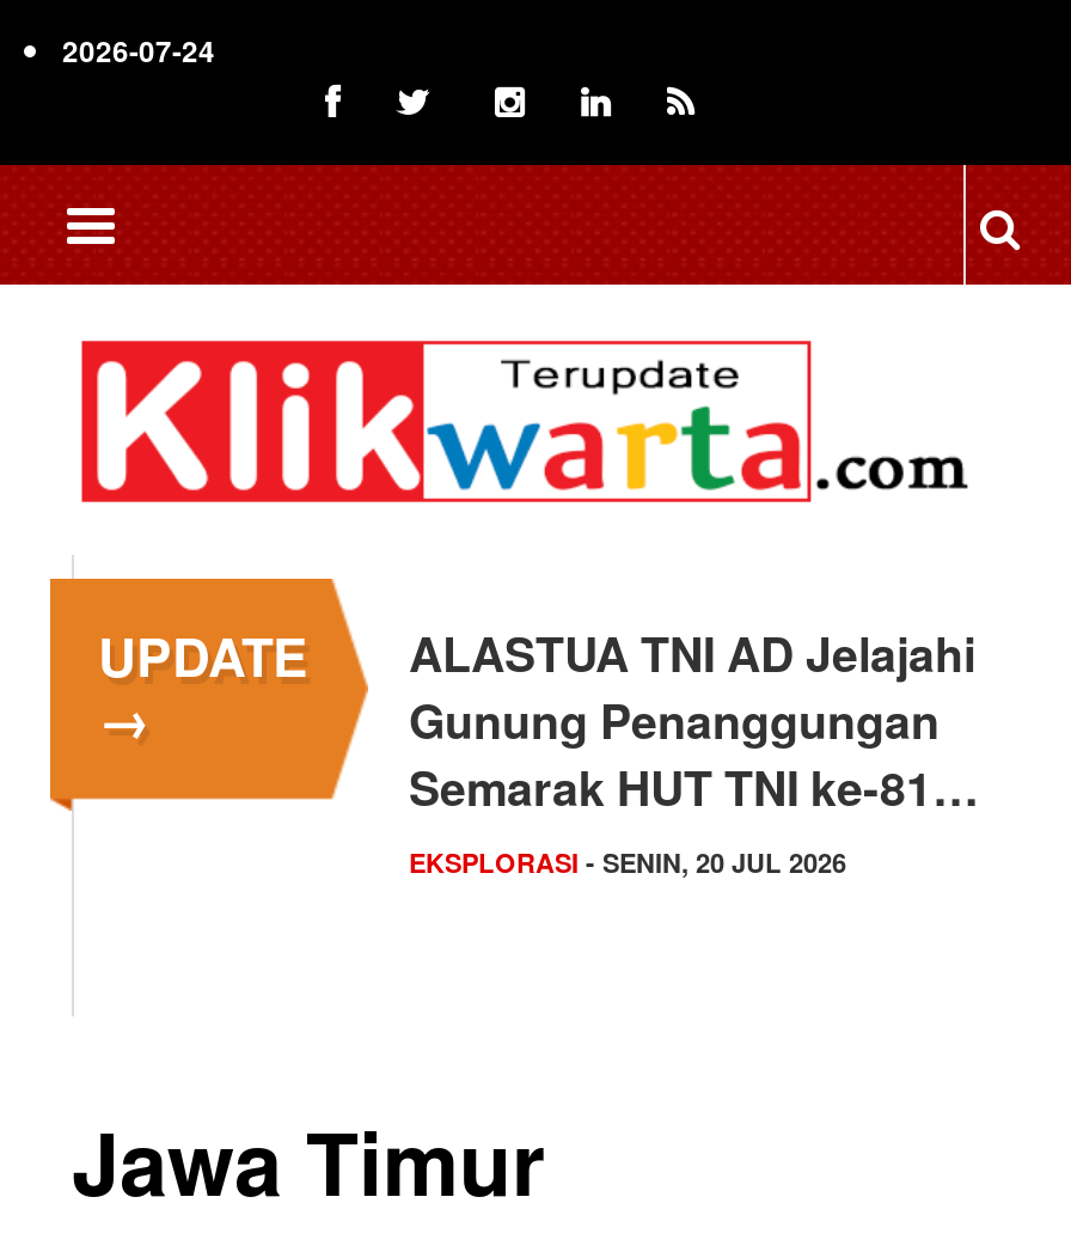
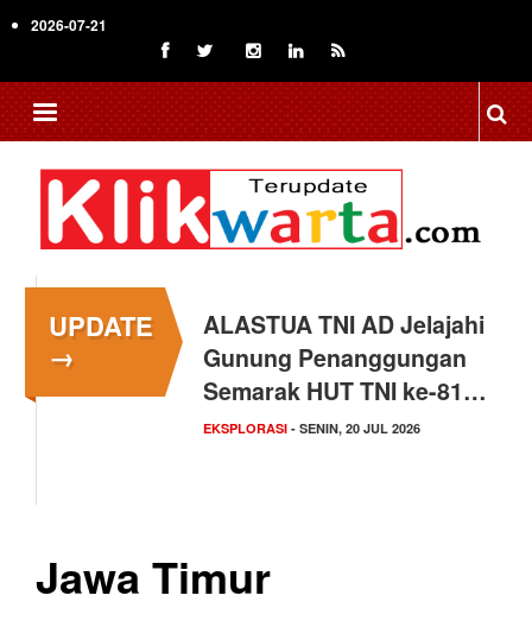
- 2026-07-24
+ 2026-07-21
